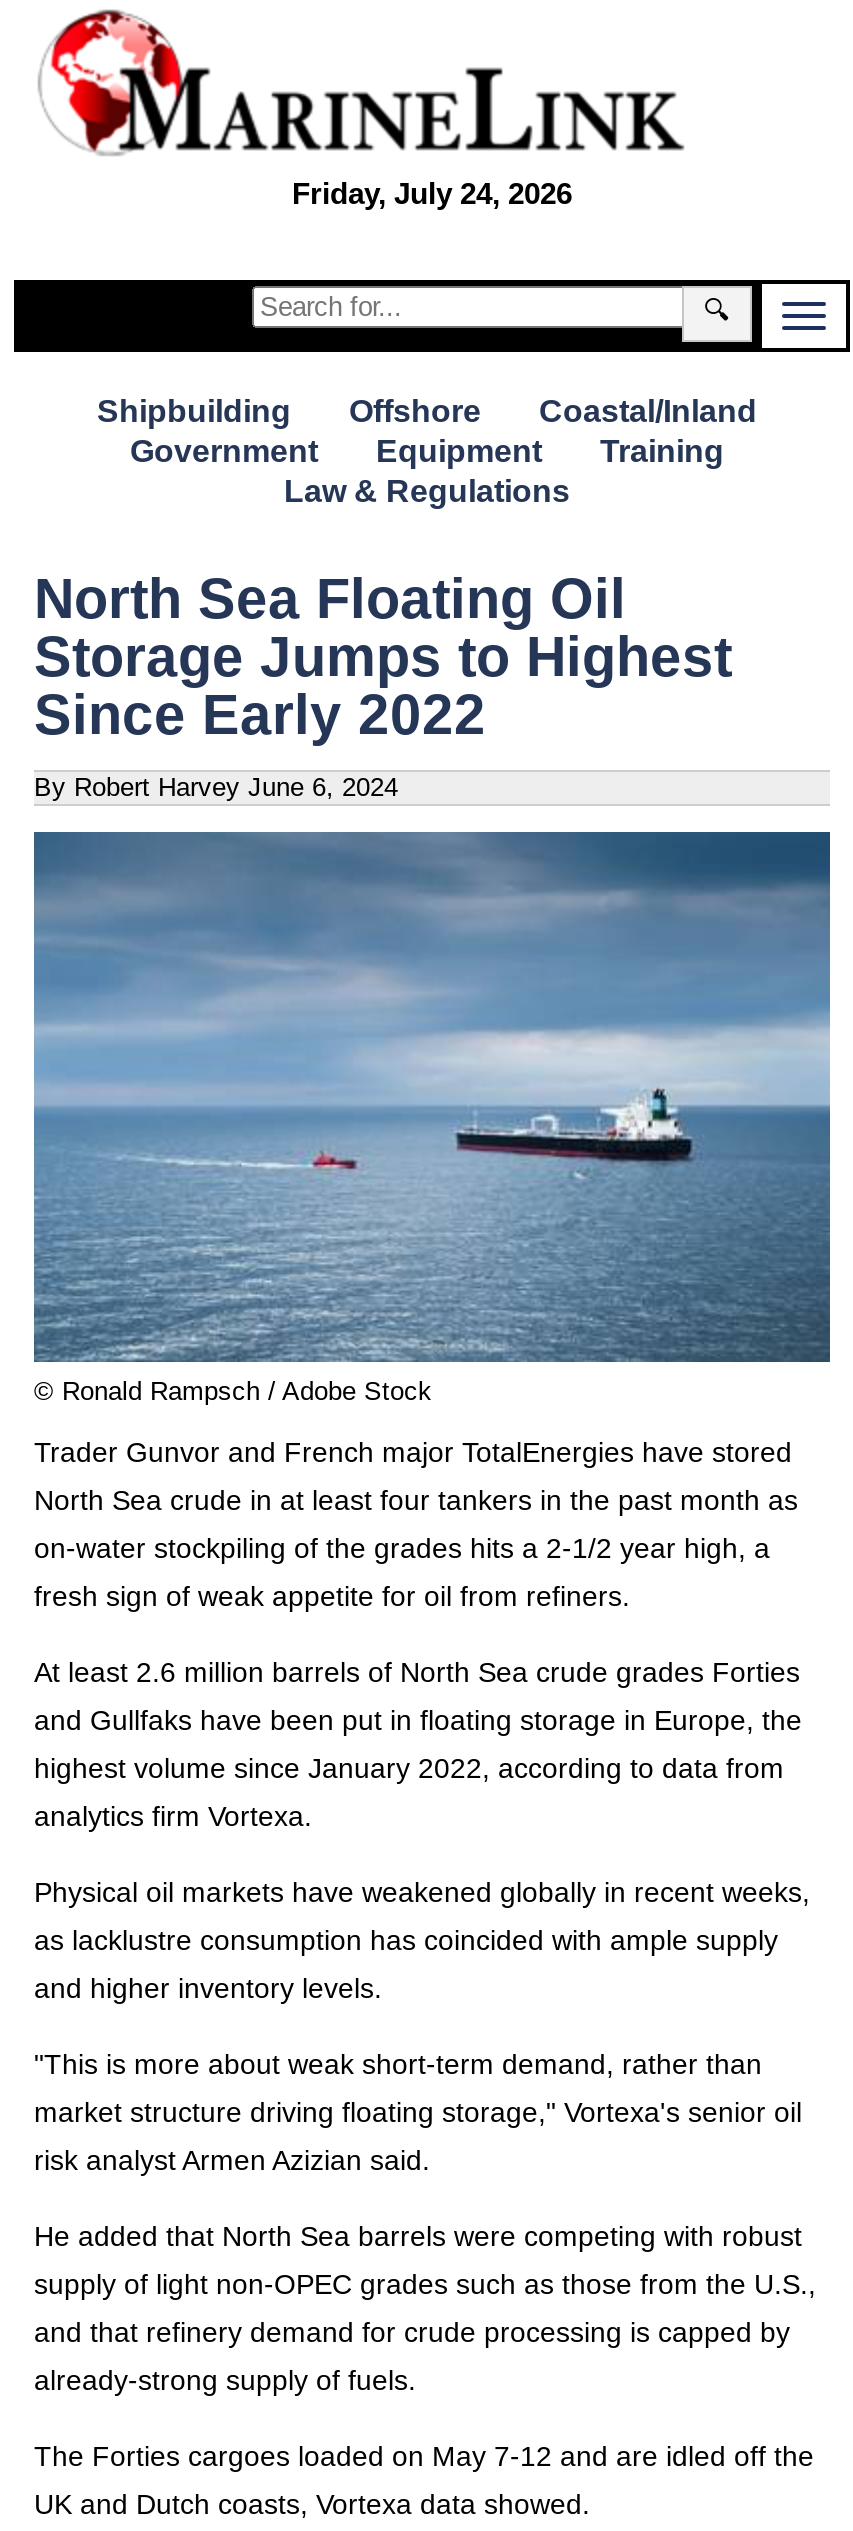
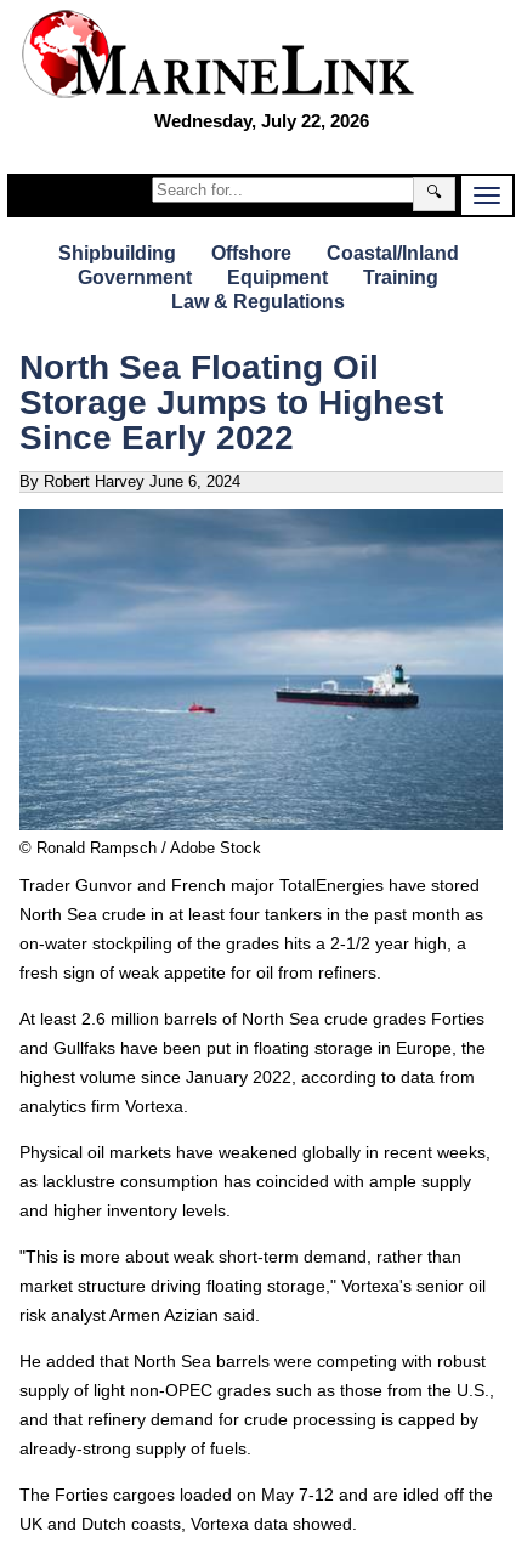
- Friday, July 24, 2026
+ Wednesday, July 22, 2026
